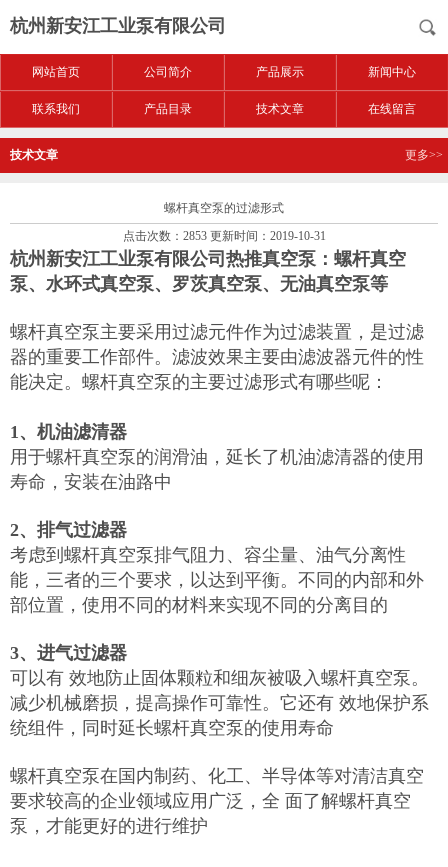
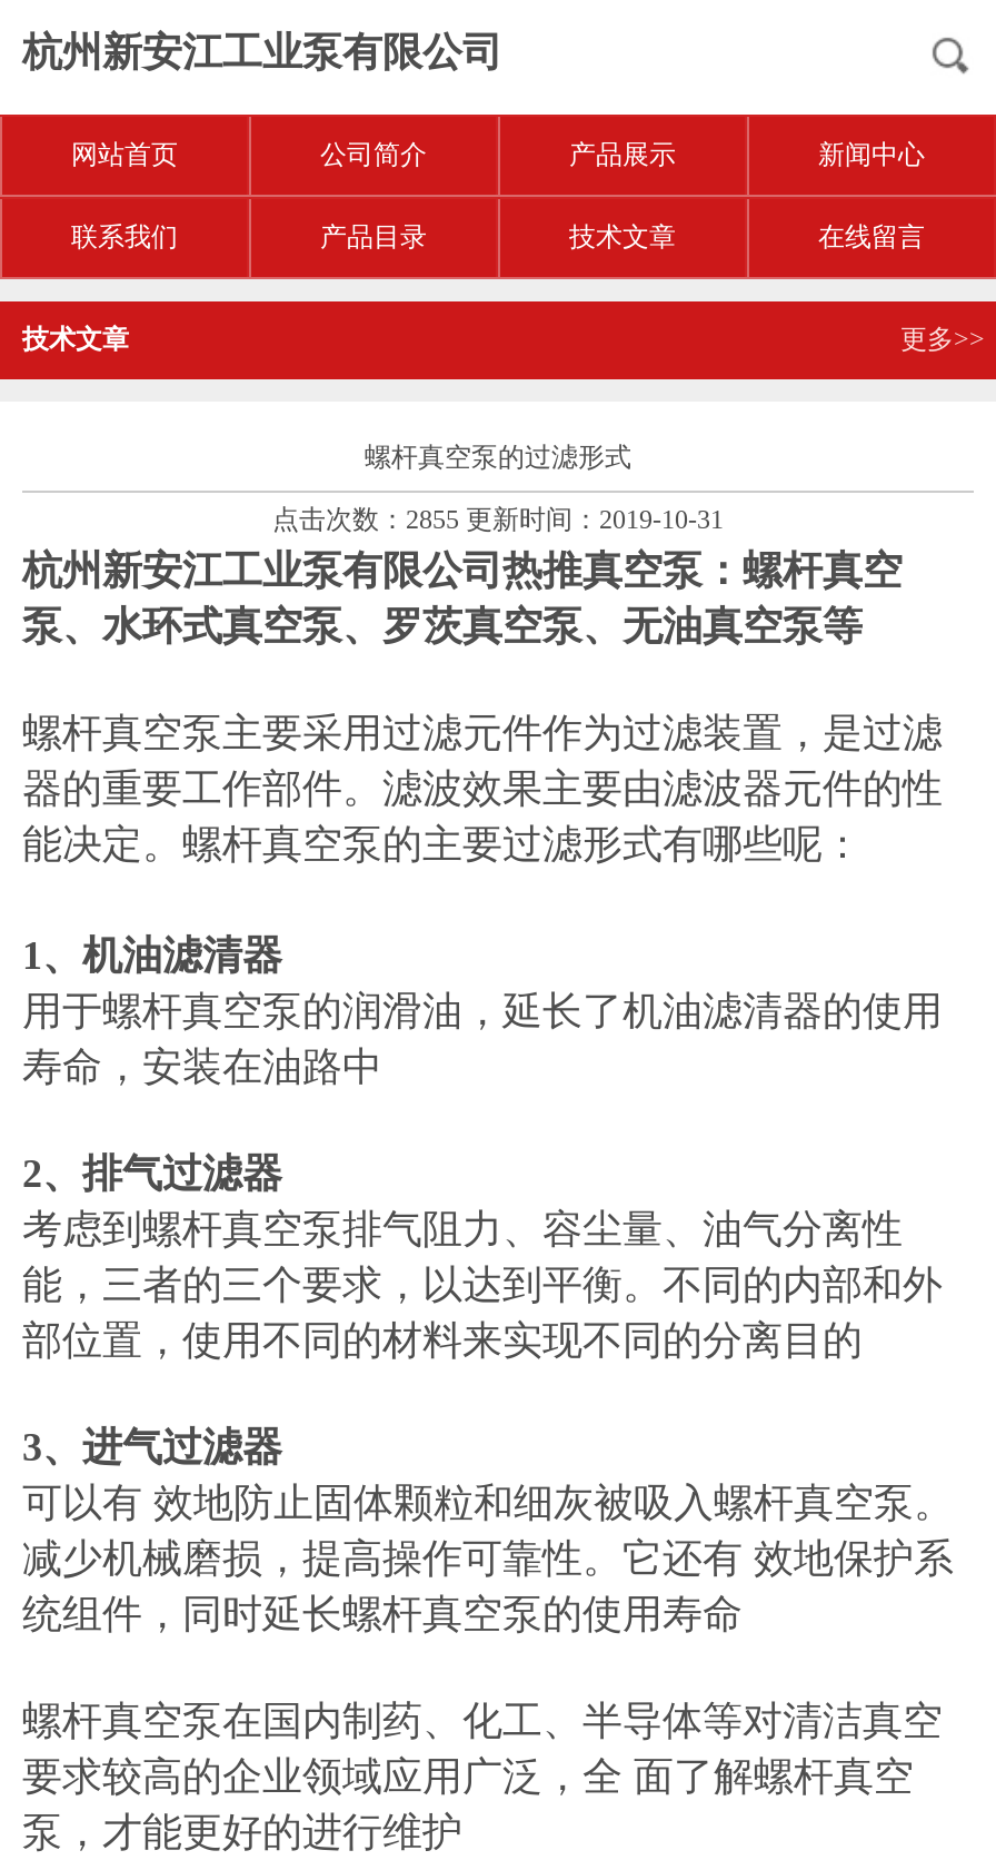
- 点击次数：2853 更新时间：2019-10-31
+ 点击次数：2855 更新时间：2019-10-31
